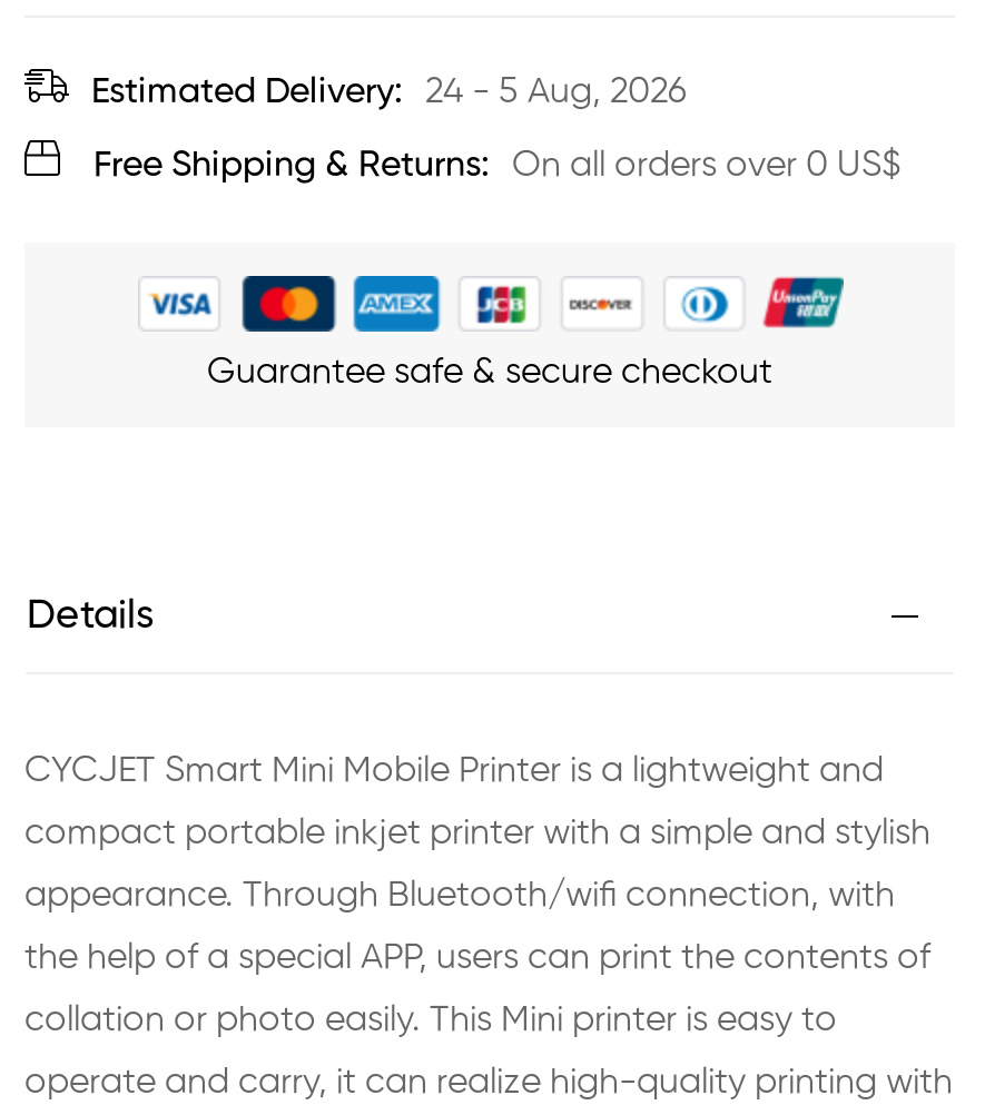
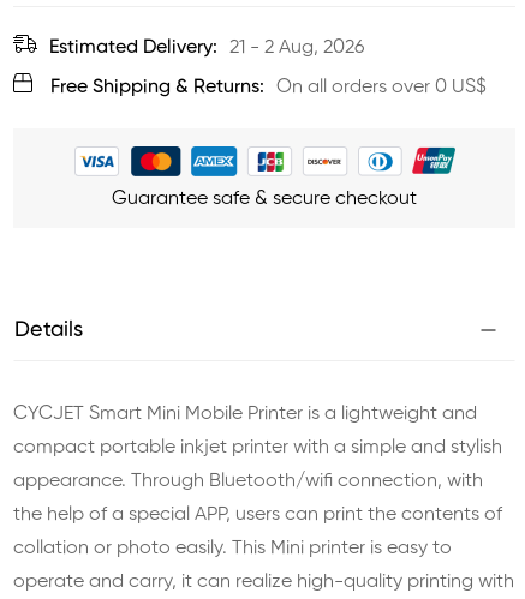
- Estimated Delivery: 24 - 5 Aug, 2026
+ Estimated Delivery: 21 - 2 Aug, 2026
